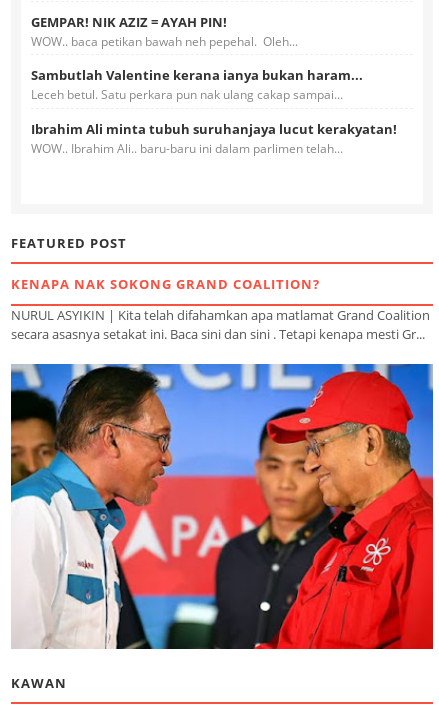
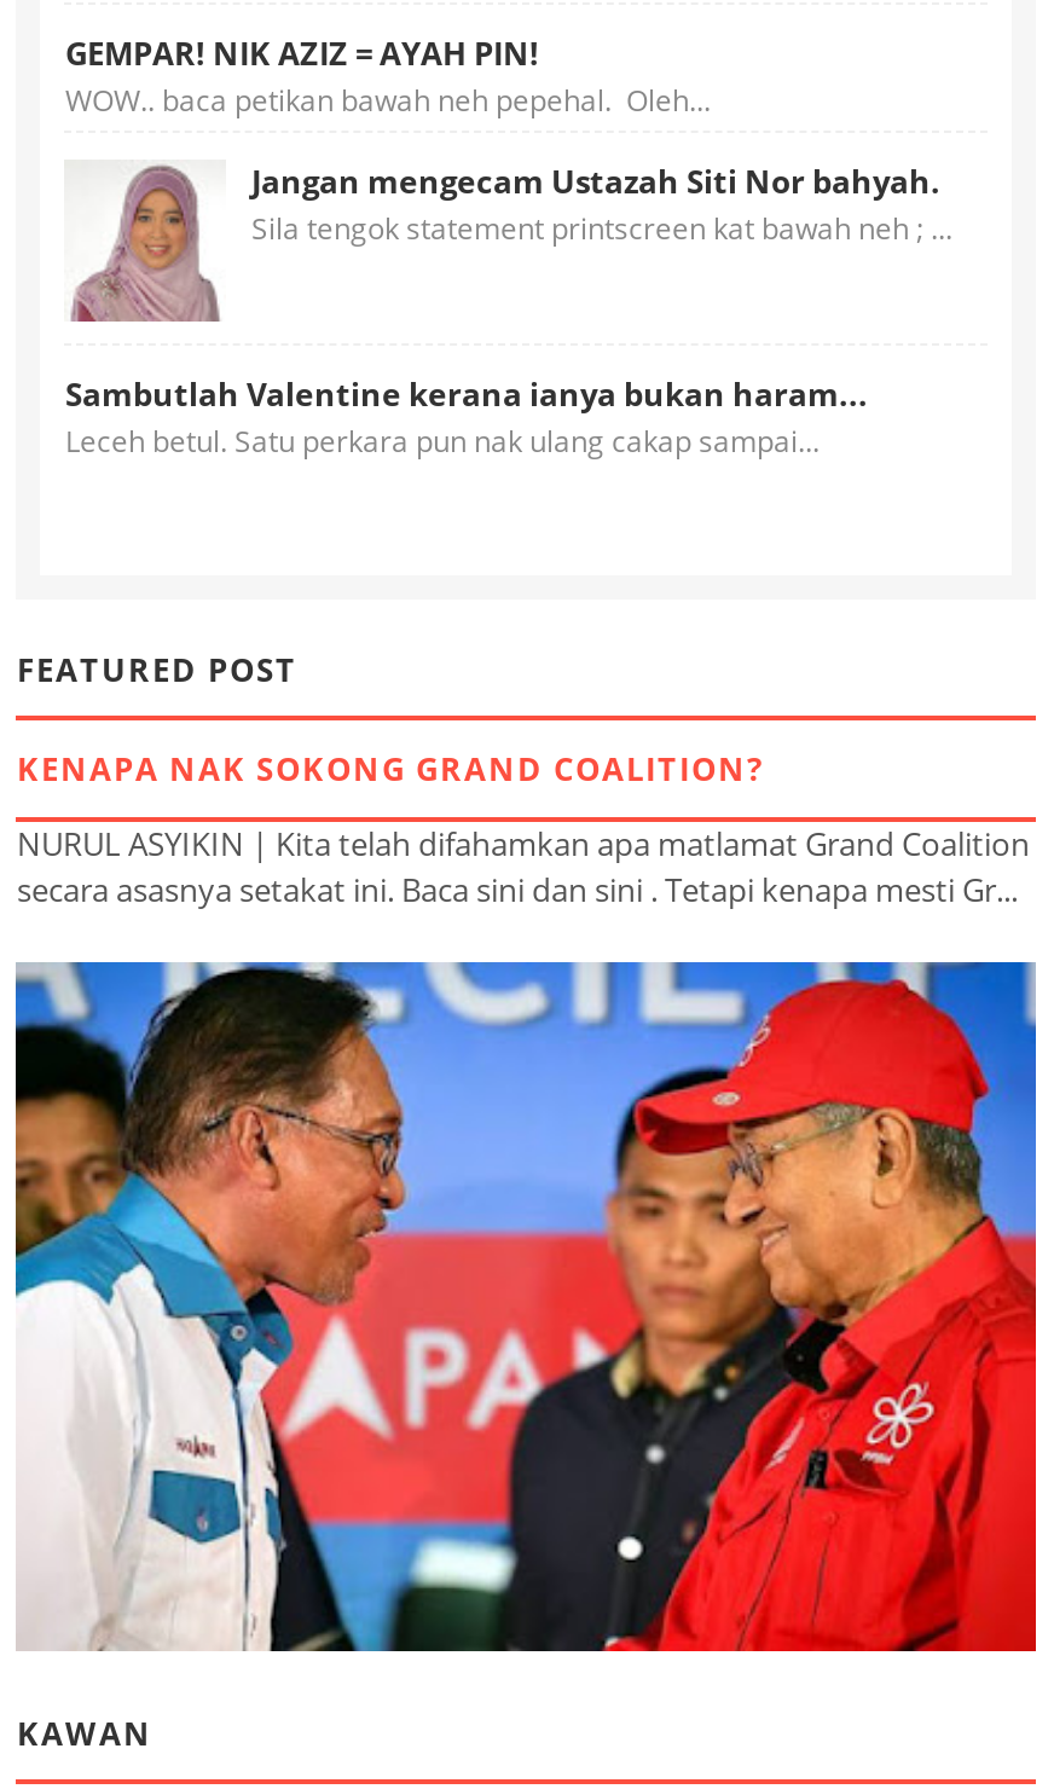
+ [image]
+ Jangan mengecam Ustazah Siti Nor bahyah.
+ Sila tengok statement printscreen kat bawah neh ; ...

moved down: Sambutlah Valentine kerana ianya bukan haram... | Leceh betul. Satu perkara pun nak ulang cakap sampai...

- Ibrahim Ali minta tubuh suruhanjaya lucut kerakyatan!
- WOW.. Ibrahim Ali.. baru-baru ini dalam parlimen telah...
